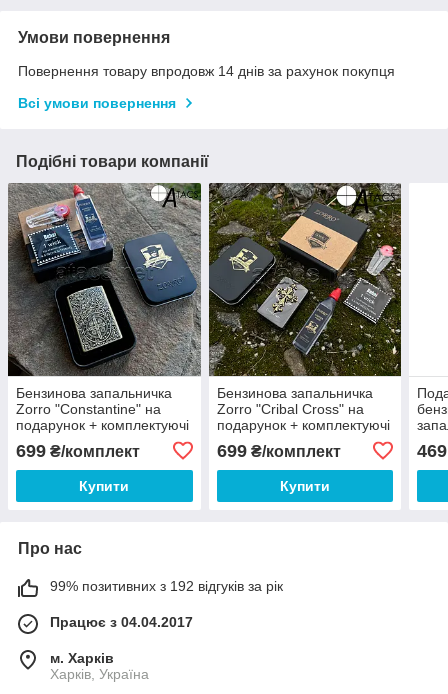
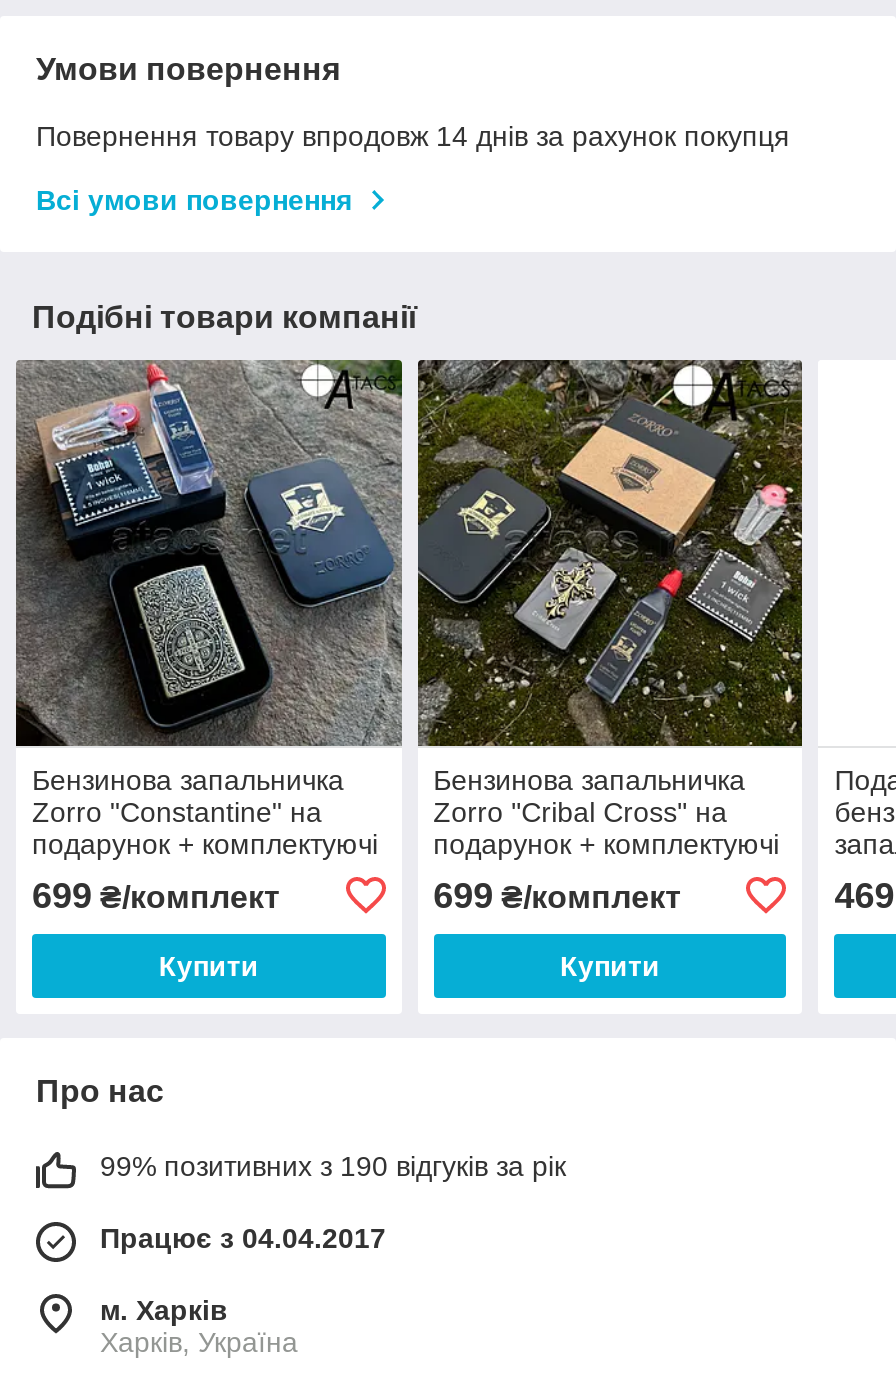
- 99% позитивних з 192 відгуків за рік
+ 99% позитивних з 190 відгуків за рік
